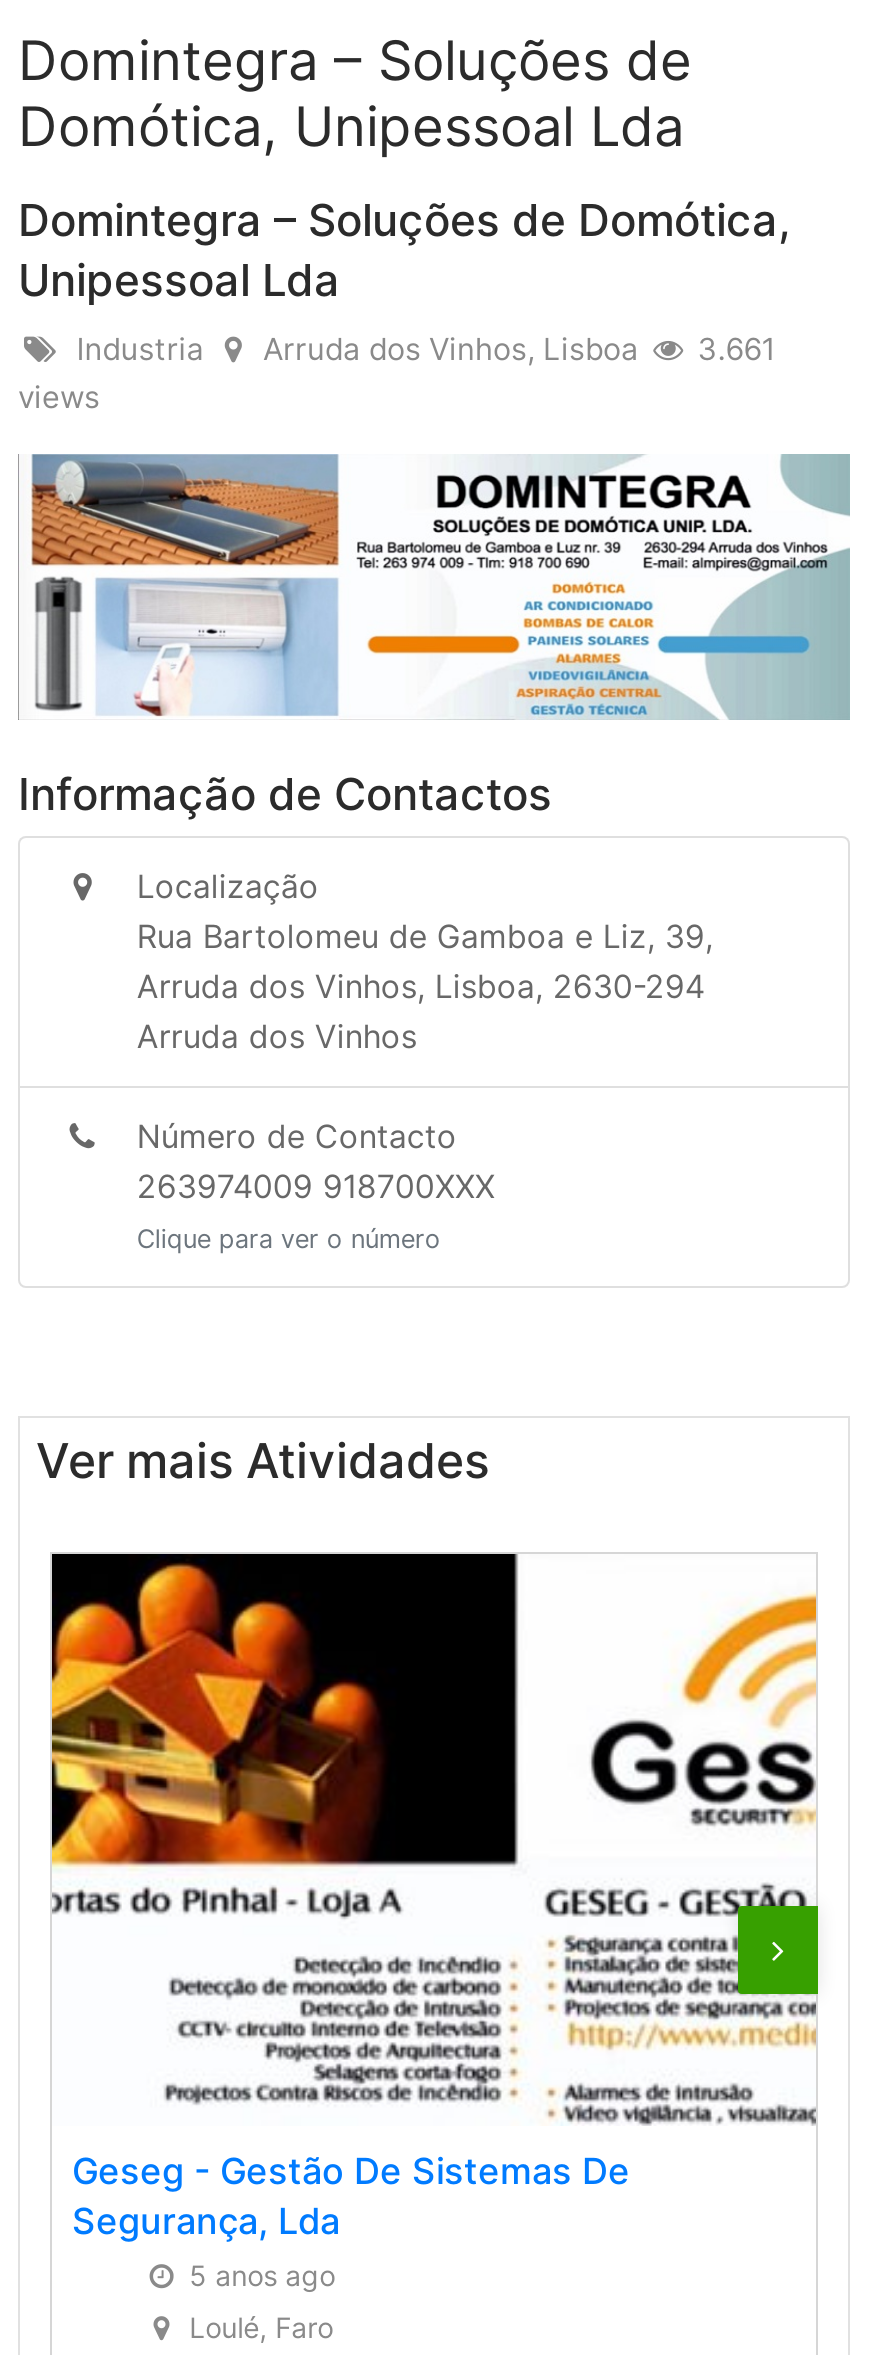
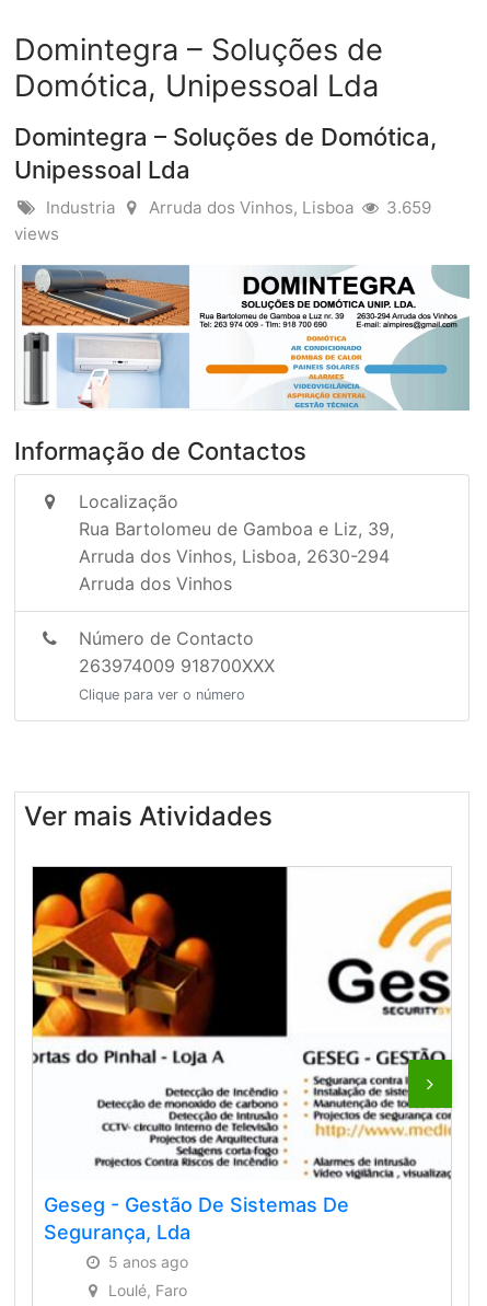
- Industria Arruda dos Vinhos, Lisboa 3.661
+ Industria Arruda dos Vinhos, Lisboa 3.659
